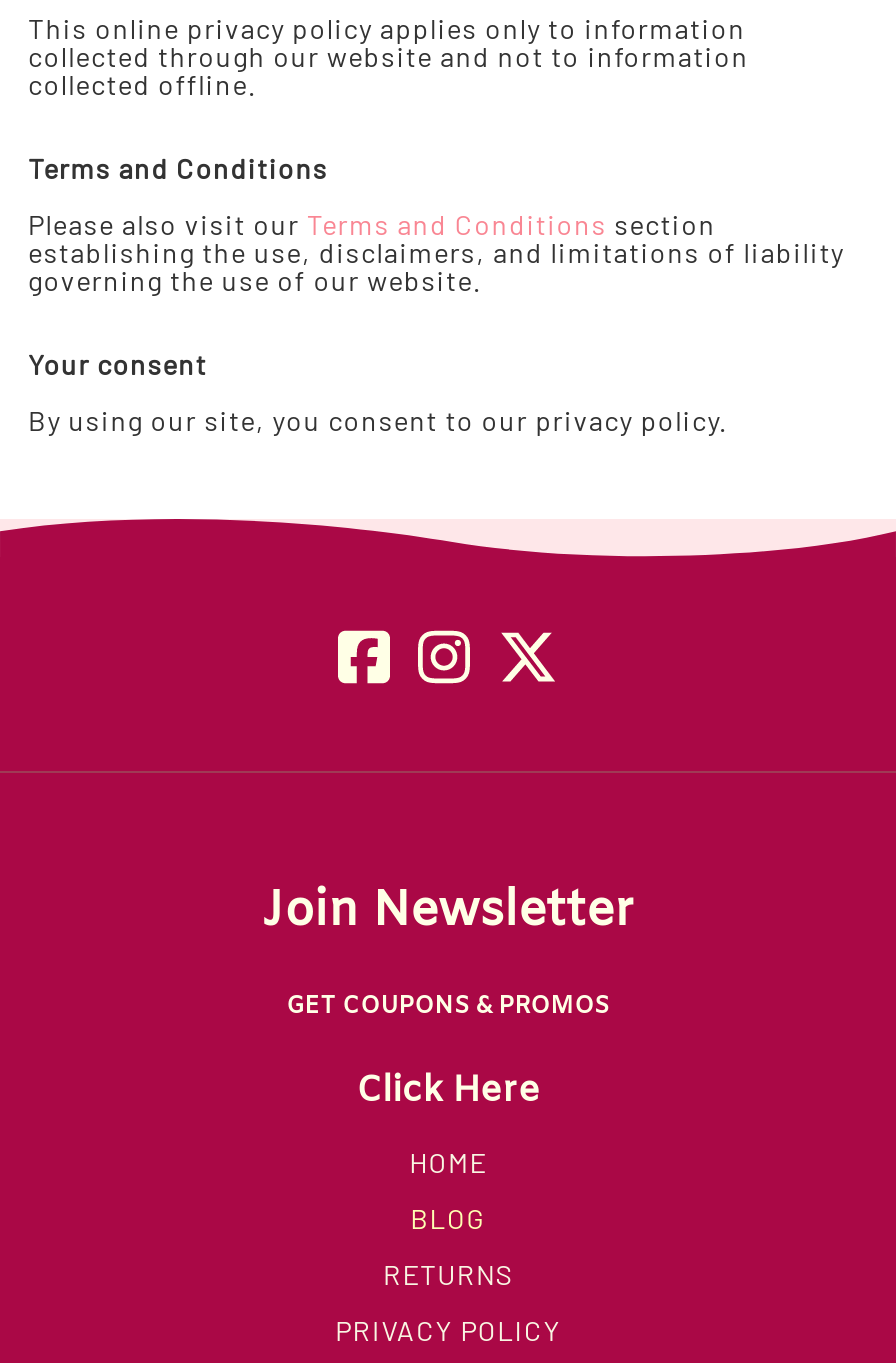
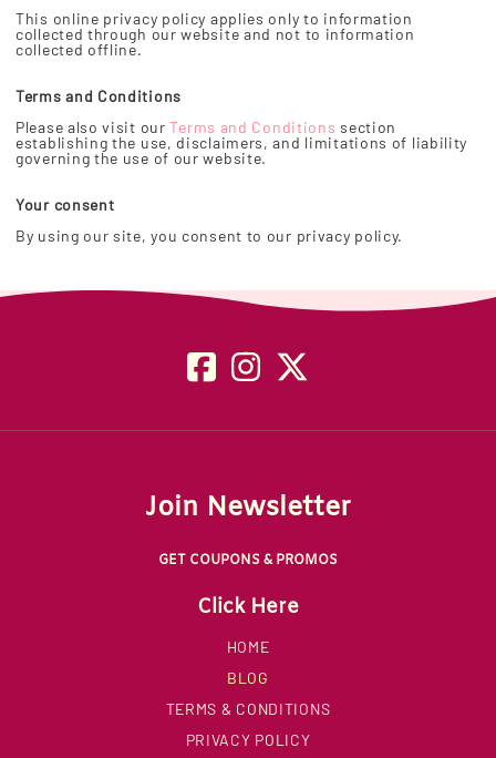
- RETURNS
+ TERMS & CONDITIONS
